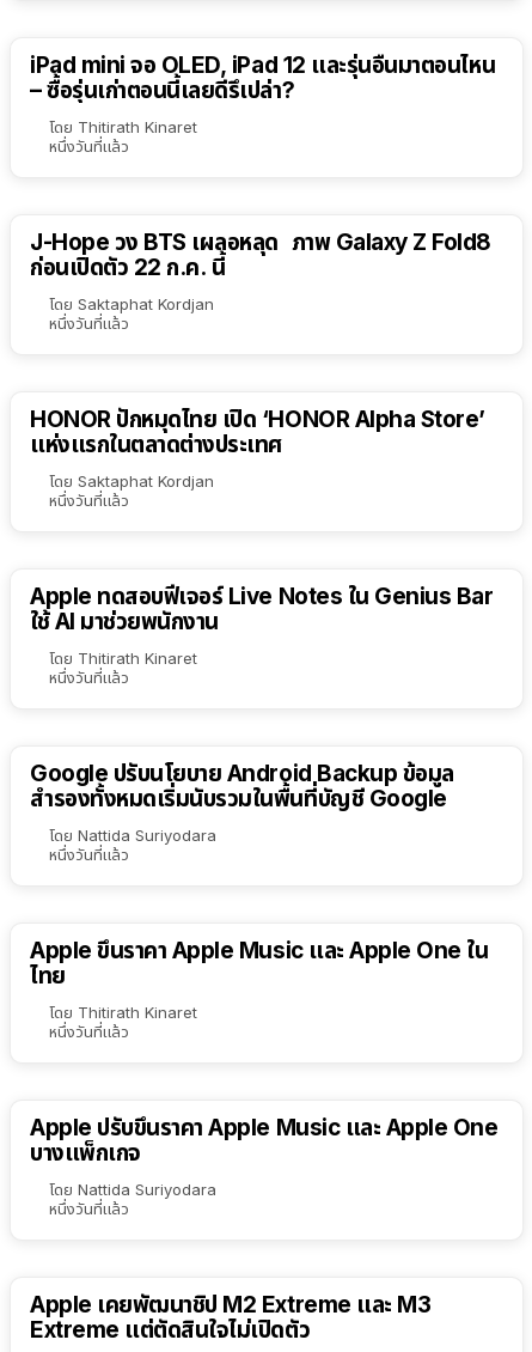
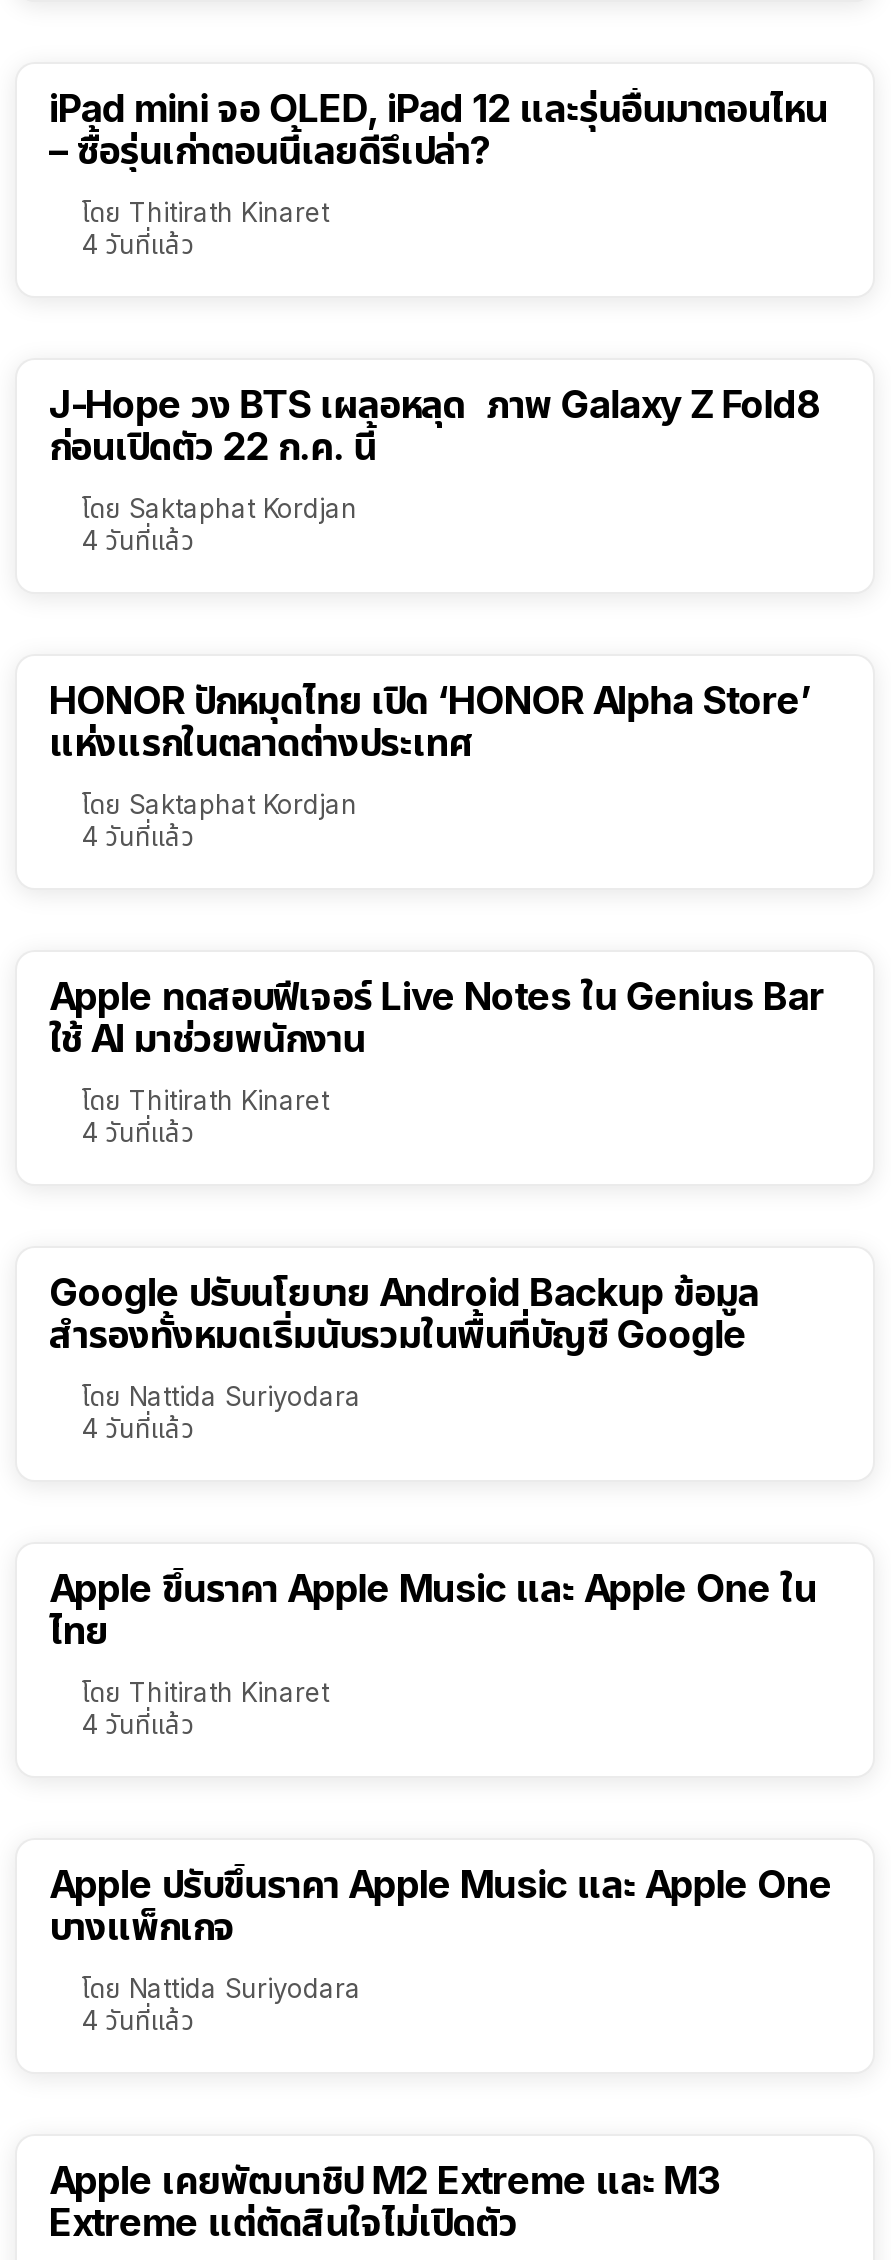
- หนึ่งวันที่แล้ว
+ 4 วันที่แล้ว

- หนึ่งวันที่แล้ว
+ 4 วันที่แล้ว

- หนึ่งวันที่แล้ว
+ 4 วันที่แล้ว

- หนึ่งวันที่แล้ว
+ 4 วันที่แล้ว

- หนึ่งวันที่แล้ว
+ 4 วันที่แล้ว

- หนึ่งวันที่แล้ว
+ 4 วันที่แล้ว

- หนึ่งวันที่แล้ว
+ 4 วันที่แล้ว
